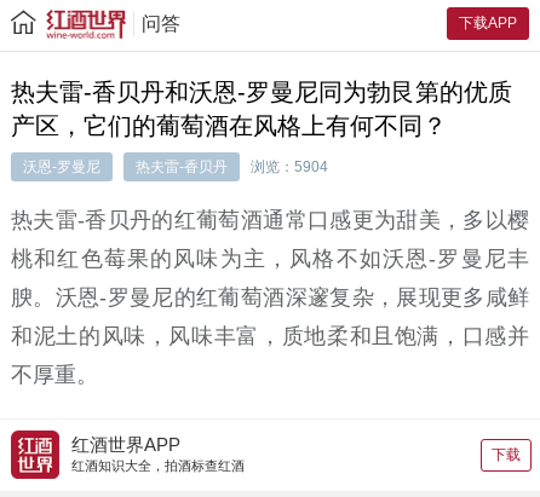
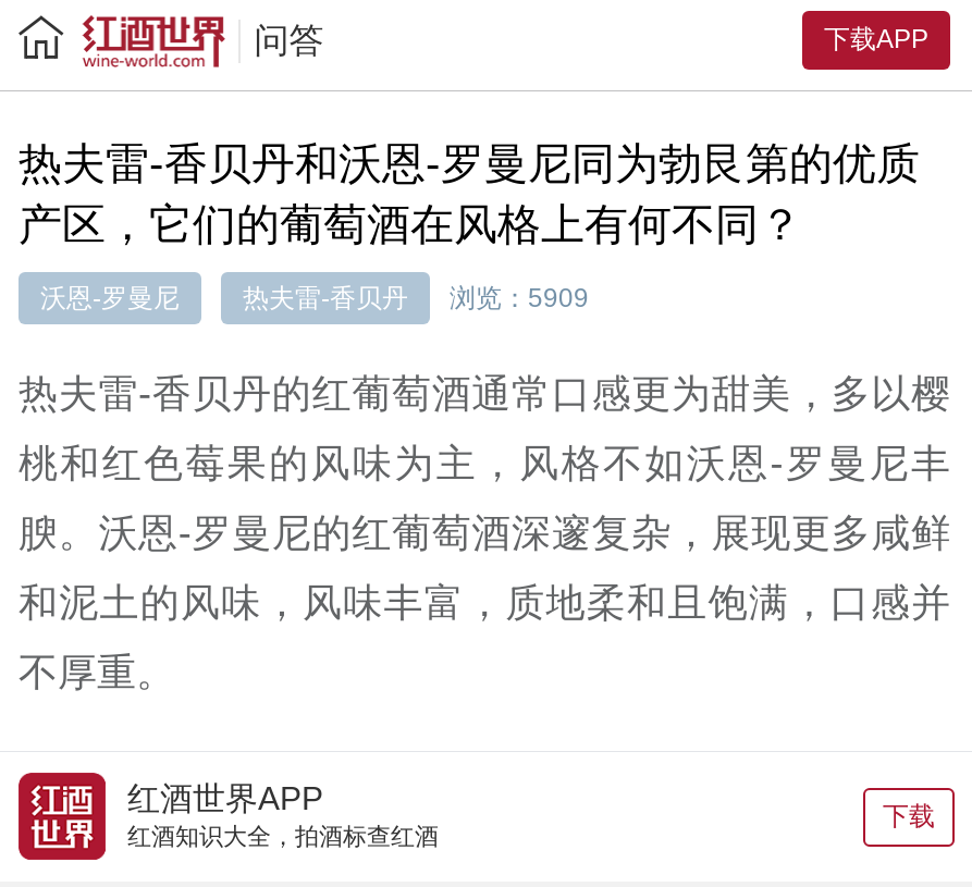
- 热夫雷-香贝丹 浏览：5904
+ 热夫雷-香贝丹 浏览：5909
